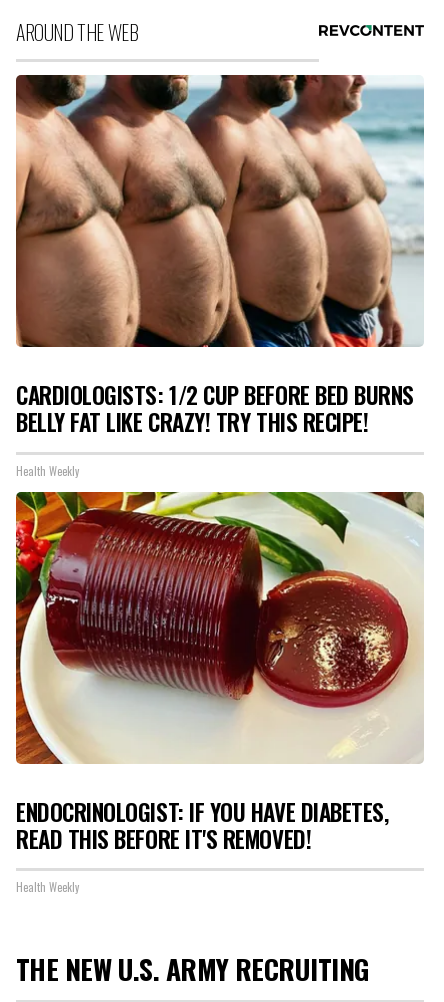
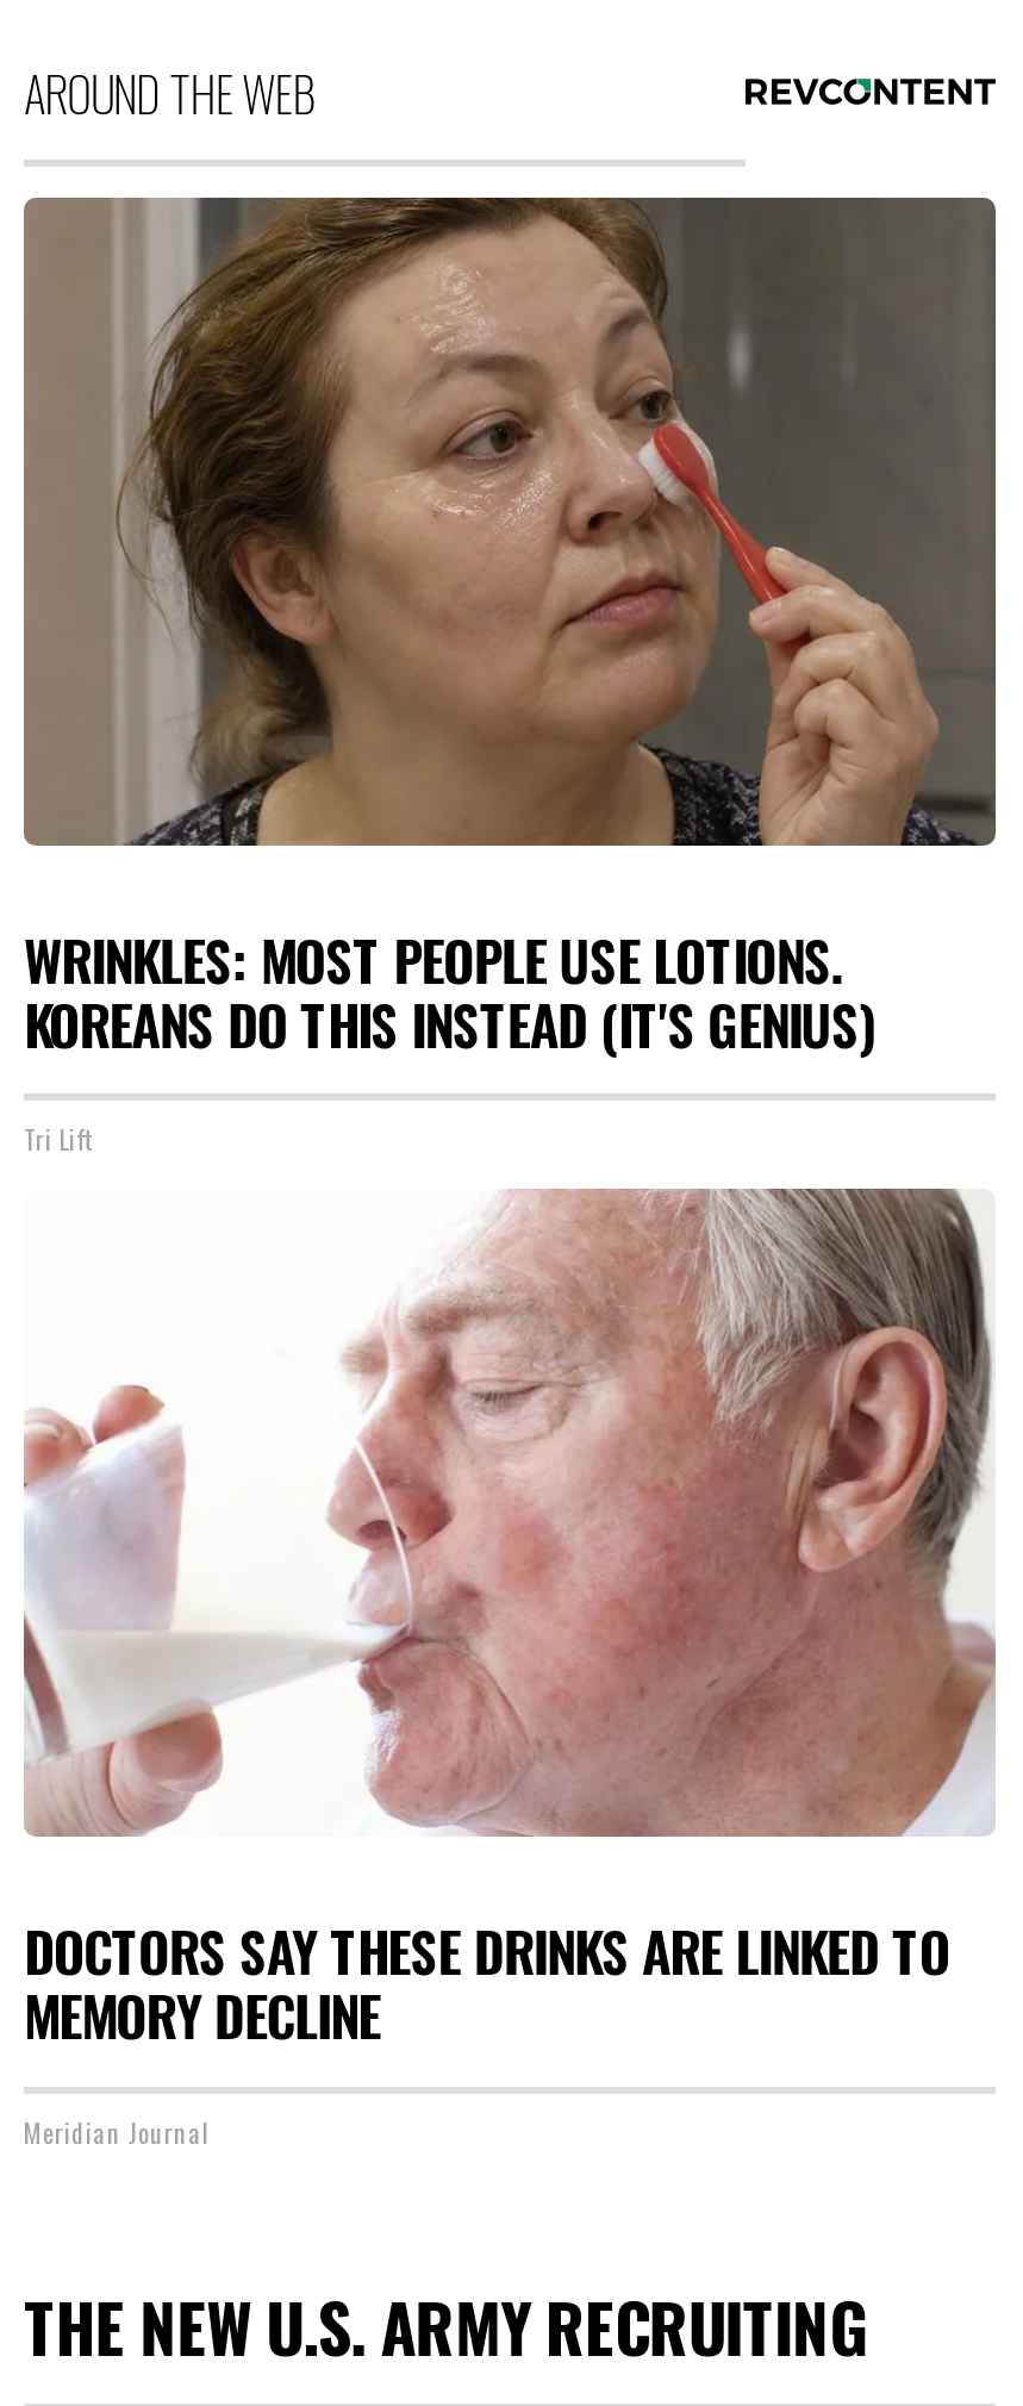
- [image]
- CARDIOLOGISTS: 1/2 CUP BEFORE BED BURNS
- BELLY FAT LIKE CRAZY! TRY THIS RECIPE!
+ [image]
+ WRINKLES: MOST PEOPLE USE LOTIONS.
+ KOREANS DO THIS INSTEAD (IT'S GENIUS)

- Health Weekly
+ Tri Lift

- [image]
- ENDOCRINOLOGIST: IF YOU HAVE DIABETES,
- READ THIS BEFORE IT'S REMOVED!
+ [image]
+ DOCTORS SAY THESE DRINKS ARE LINKED TO
+ MEMORY DECLINE

- Health Weekly
+ Meridian Journal
